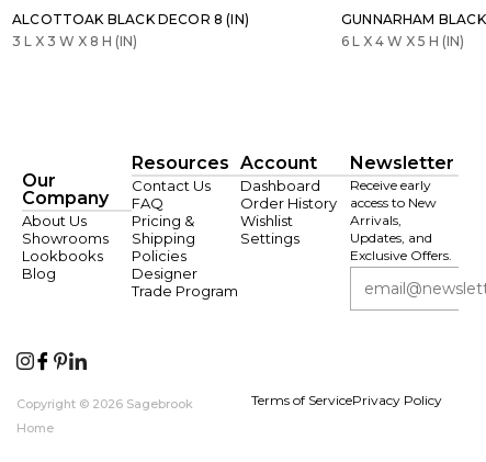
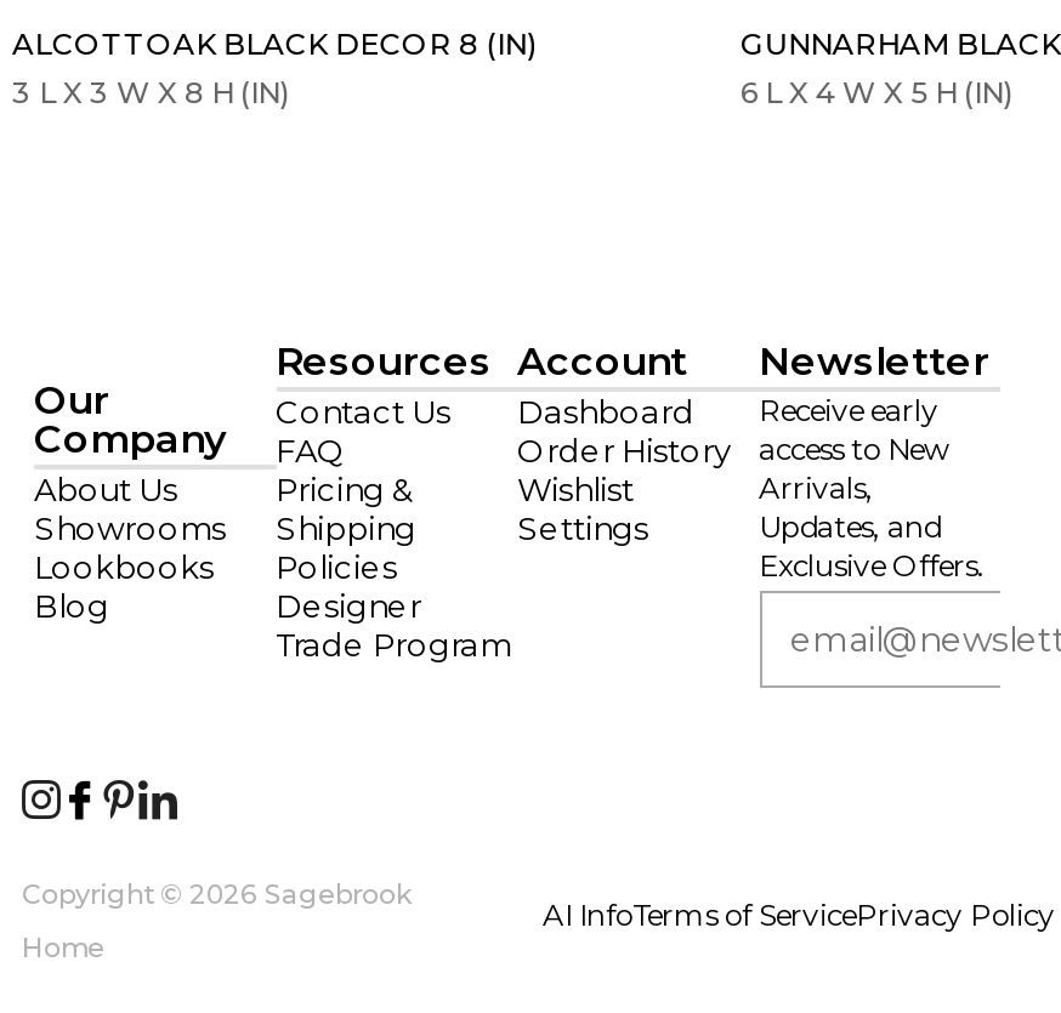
- Terms of ServicePrivacy Policy
+ AI InfoTerms of ServicePrivacy Policy
